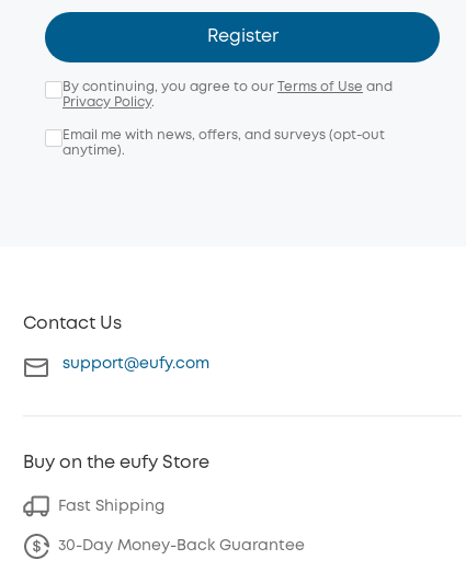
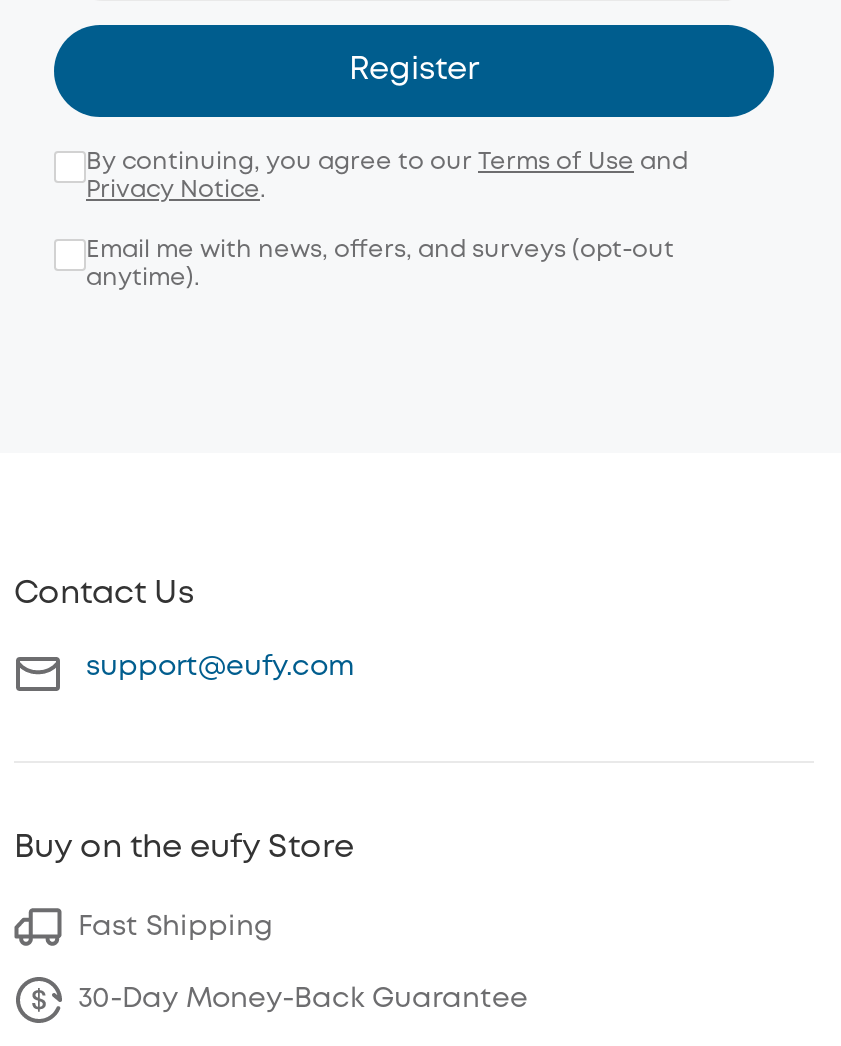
- Privacy Policy.
+ Privacy Notice.
